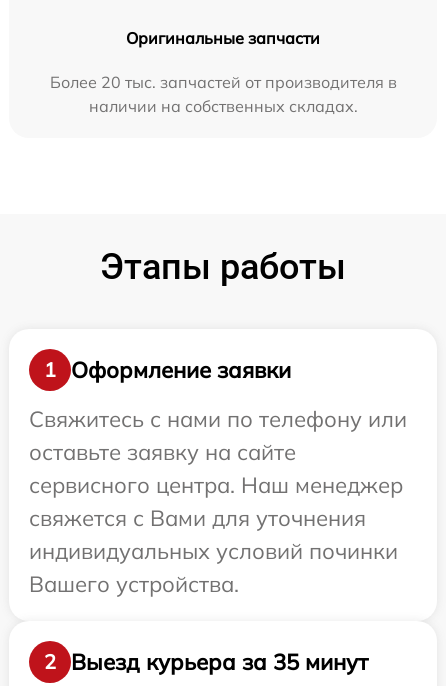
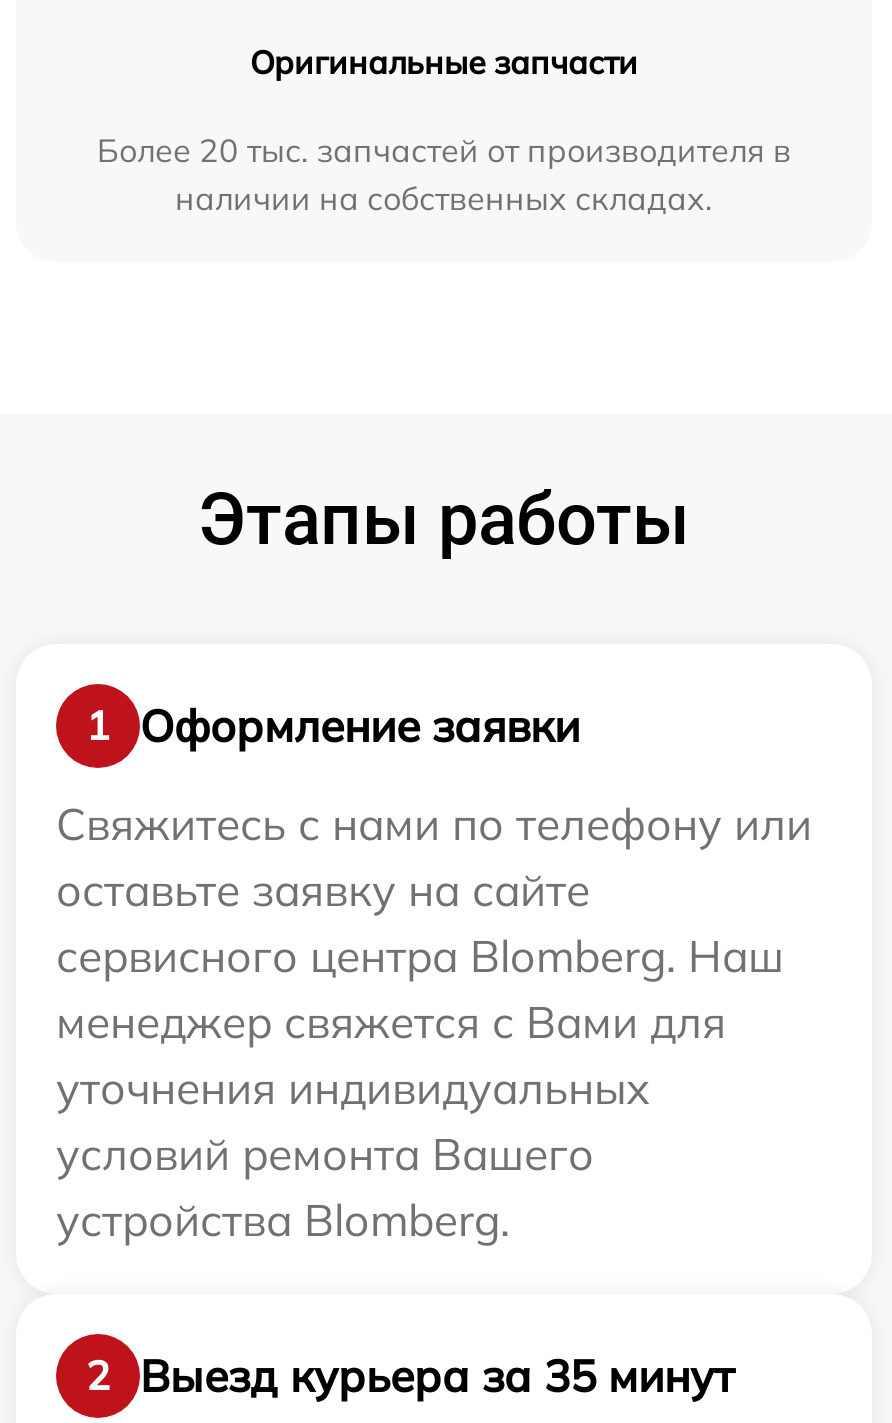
- сервисного центра. Наш менеджер
- свяжется с Вами для уточнения
- индивидуальных условий починки
- Вашего устройства.
+ сервисного центра Blomberg. Наш
+ менеджер свяжется с Вами для
+ уточнения индивидуальных
+ условий ремонта Вашего
+ устройства Blomberg.
